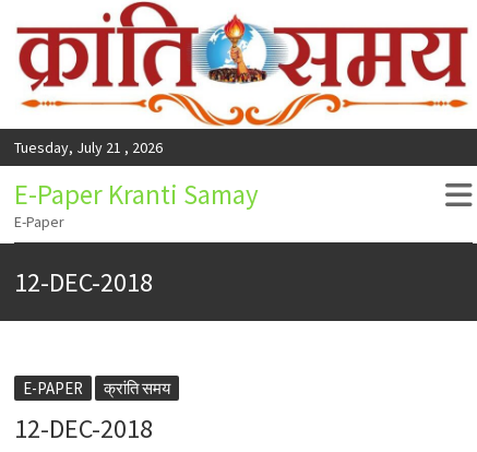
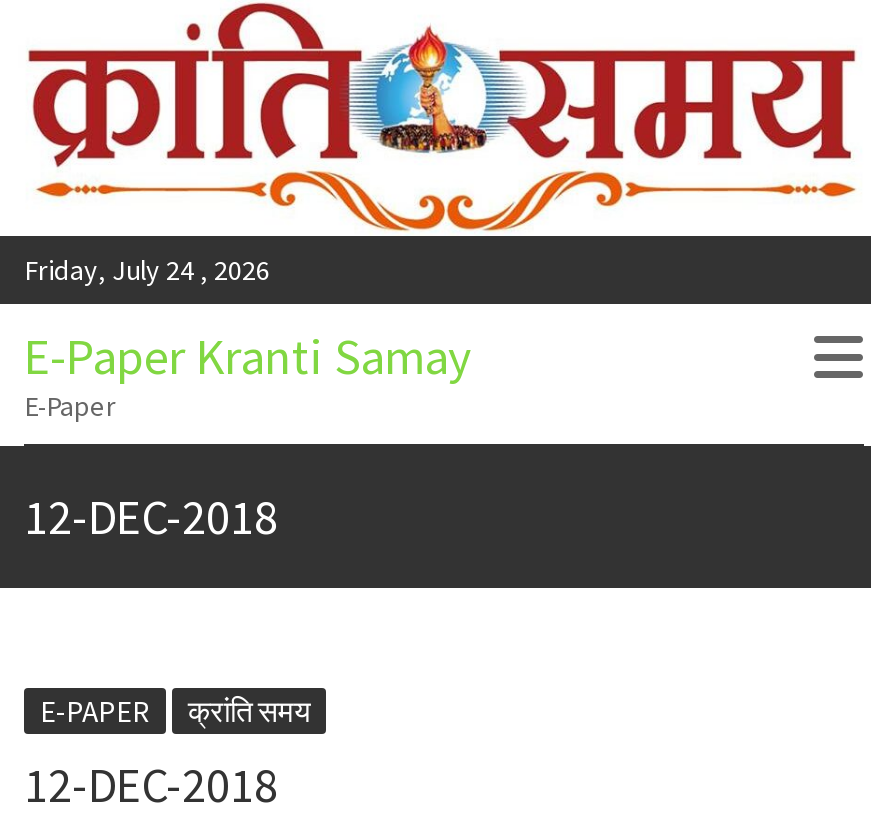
- Tuesday, July 21 , 2026
+ Friday, July 24 , 2026
